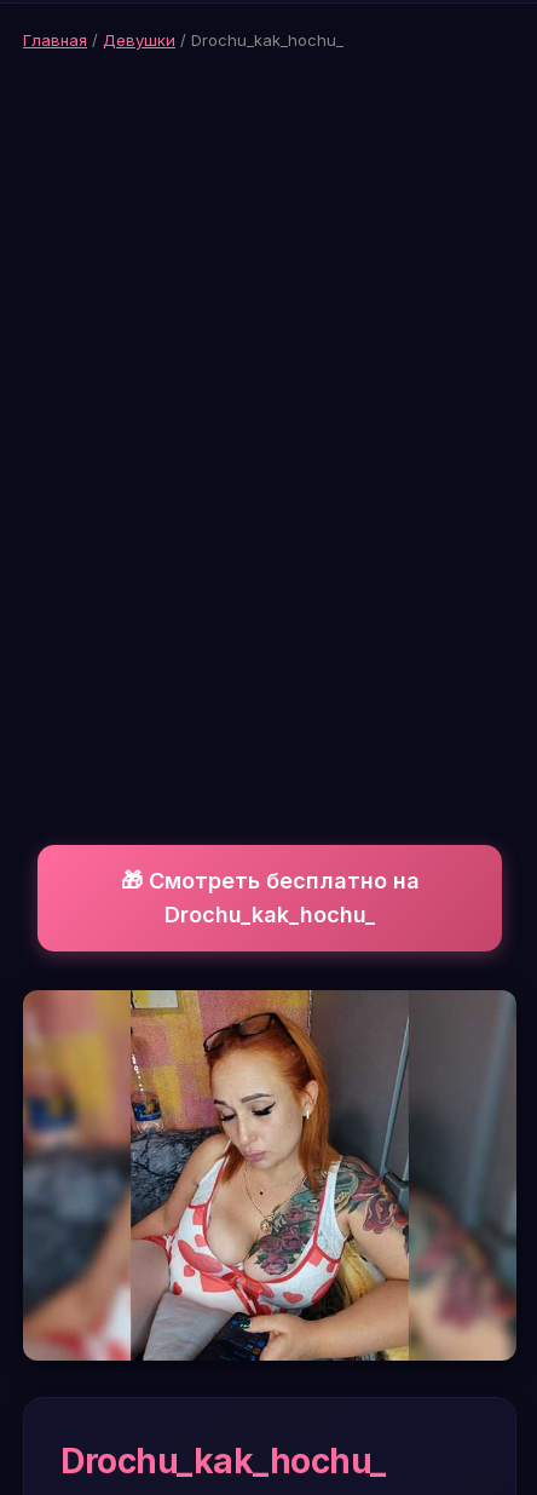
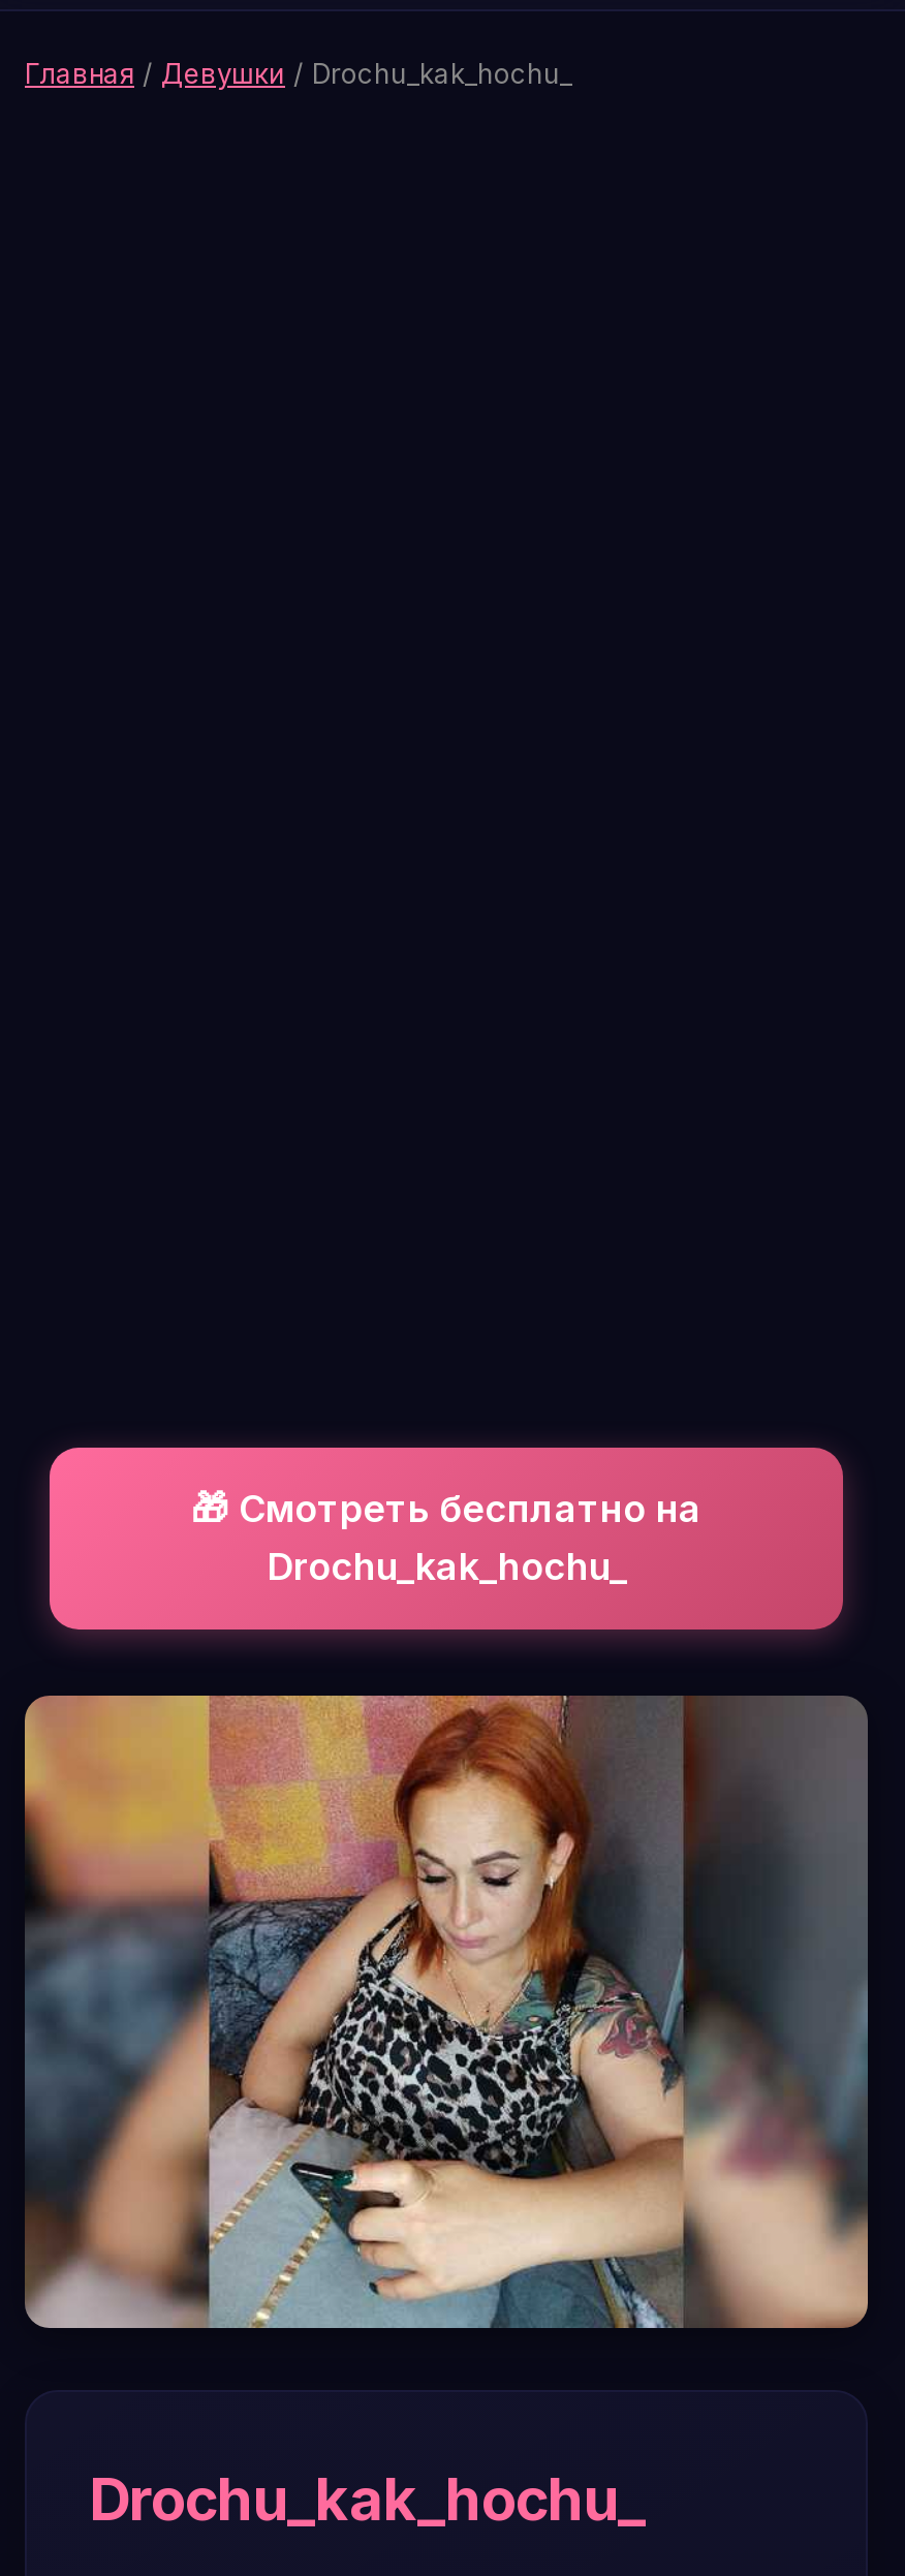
- [image]
+ [image]
